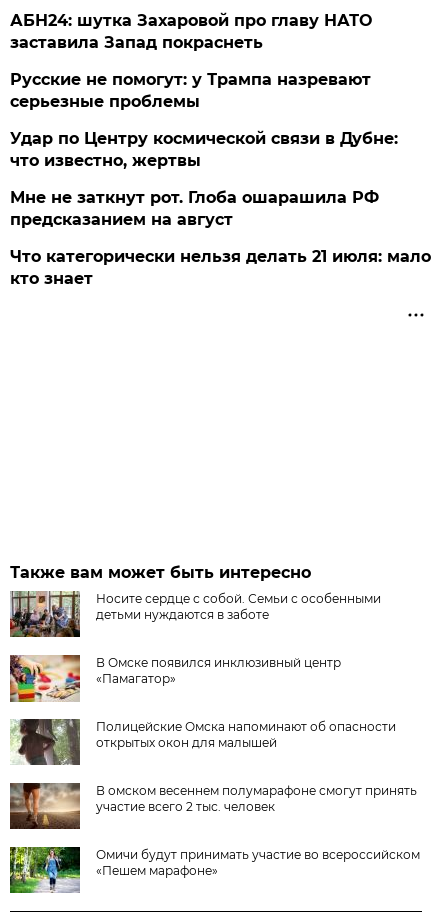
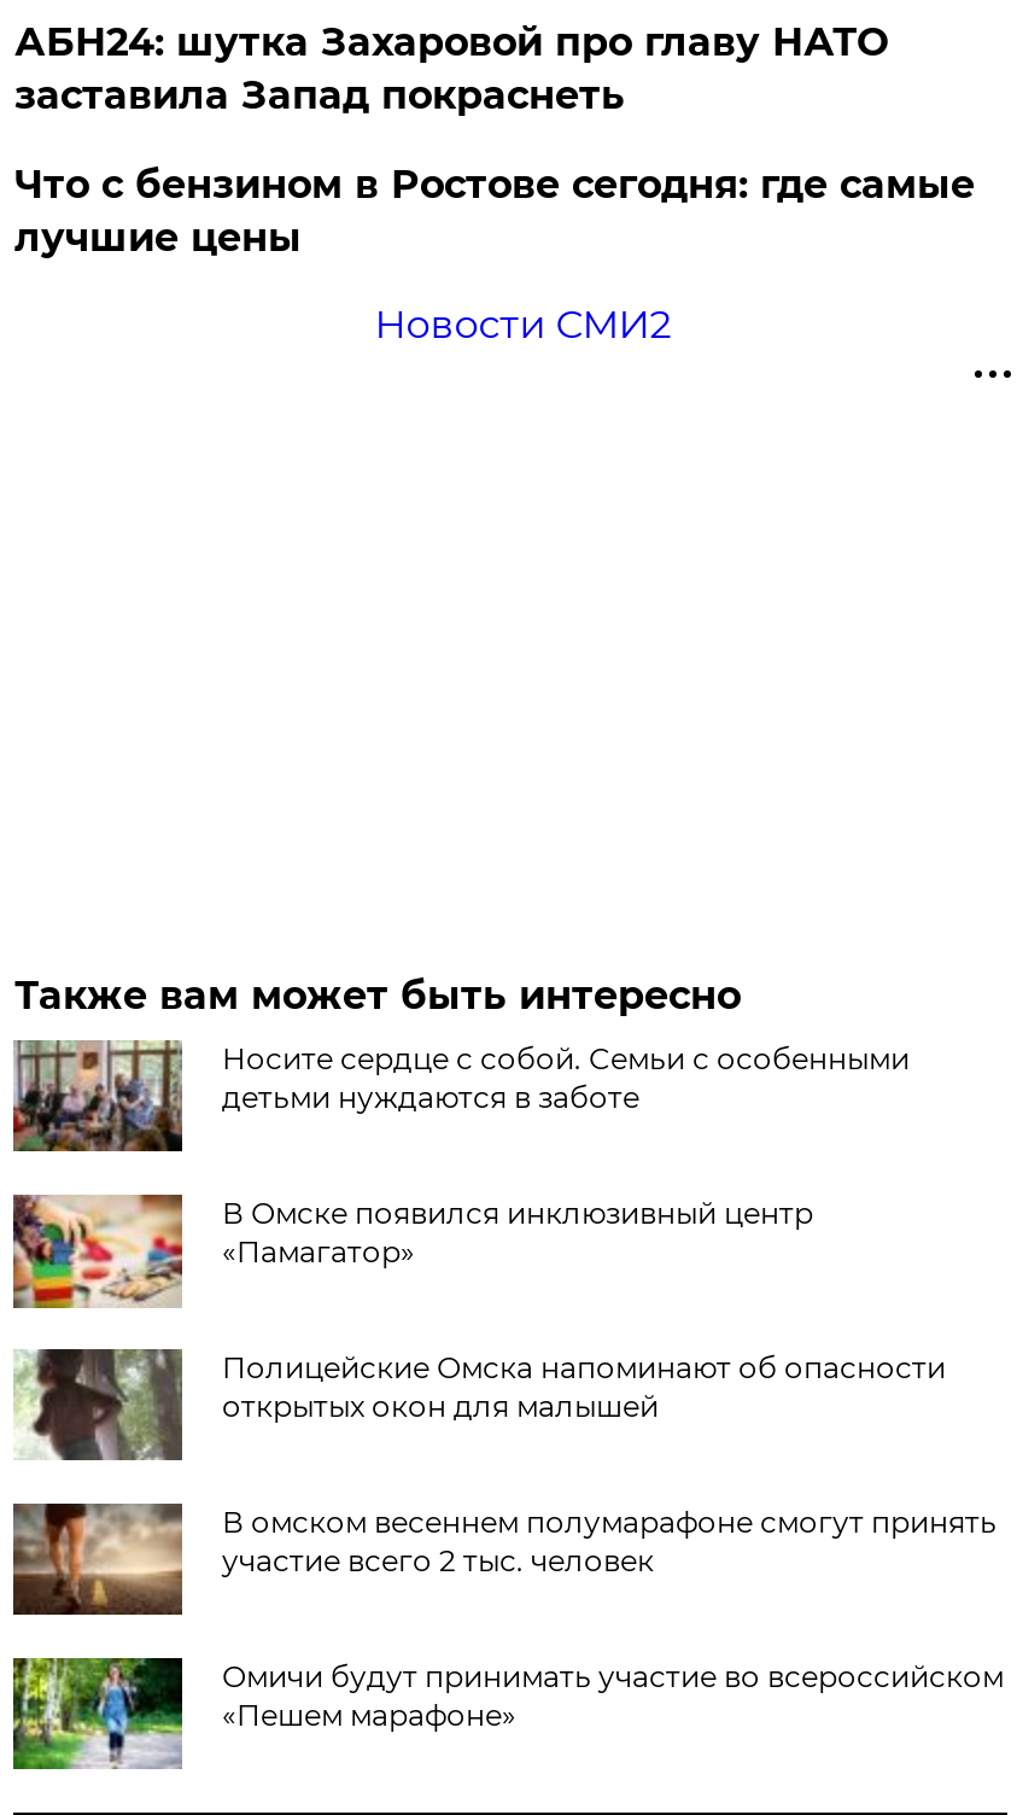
- Русские не помогут: у Трампа назревают
- серьезные проблемы
- Удар по Центру космической связи в Дубне:
- что известно, жертвы
- Мне не заткнут рот. Глоба ошарашила РФ
- предсказанием на август
- Что категорически нельзя делать 21 июля: мало
- кто знает
+ Что с бензином в Ростове сегодня: где самые
+ лучшие цены
+ Новости СМИ2
